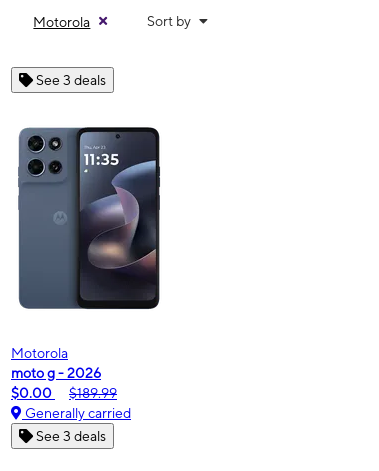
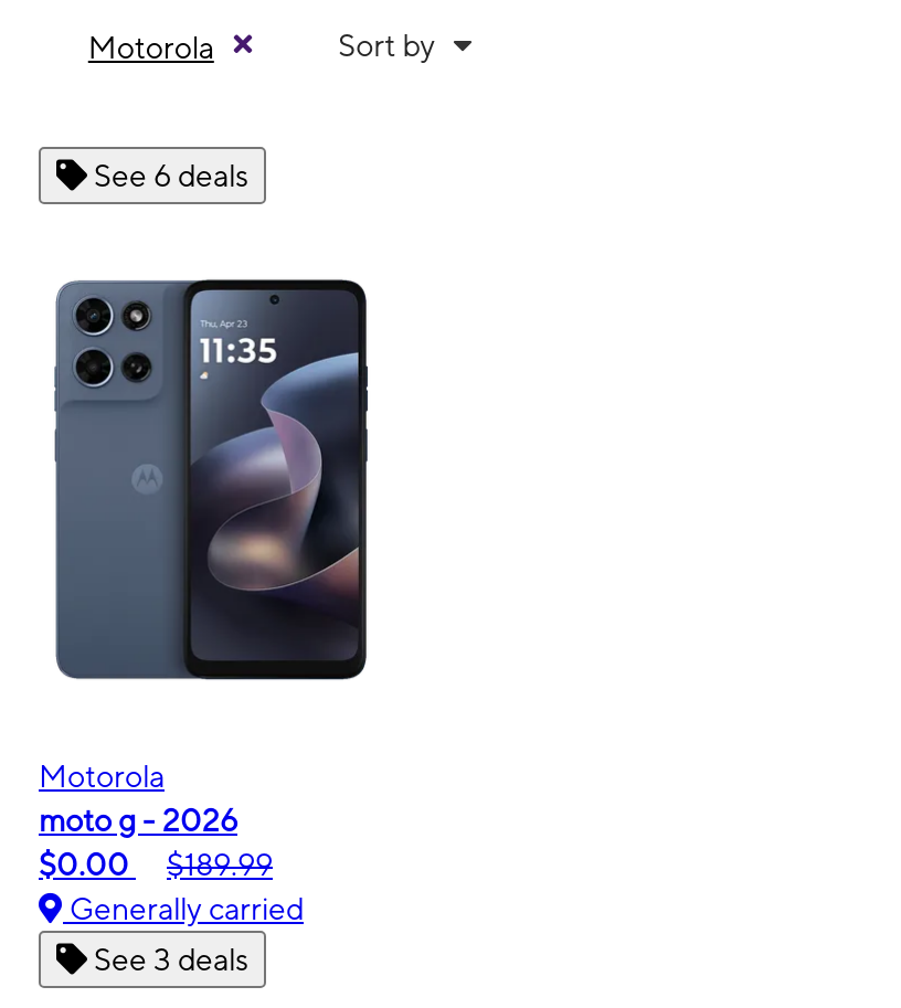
- See 3 deals
+ See 6 deals
